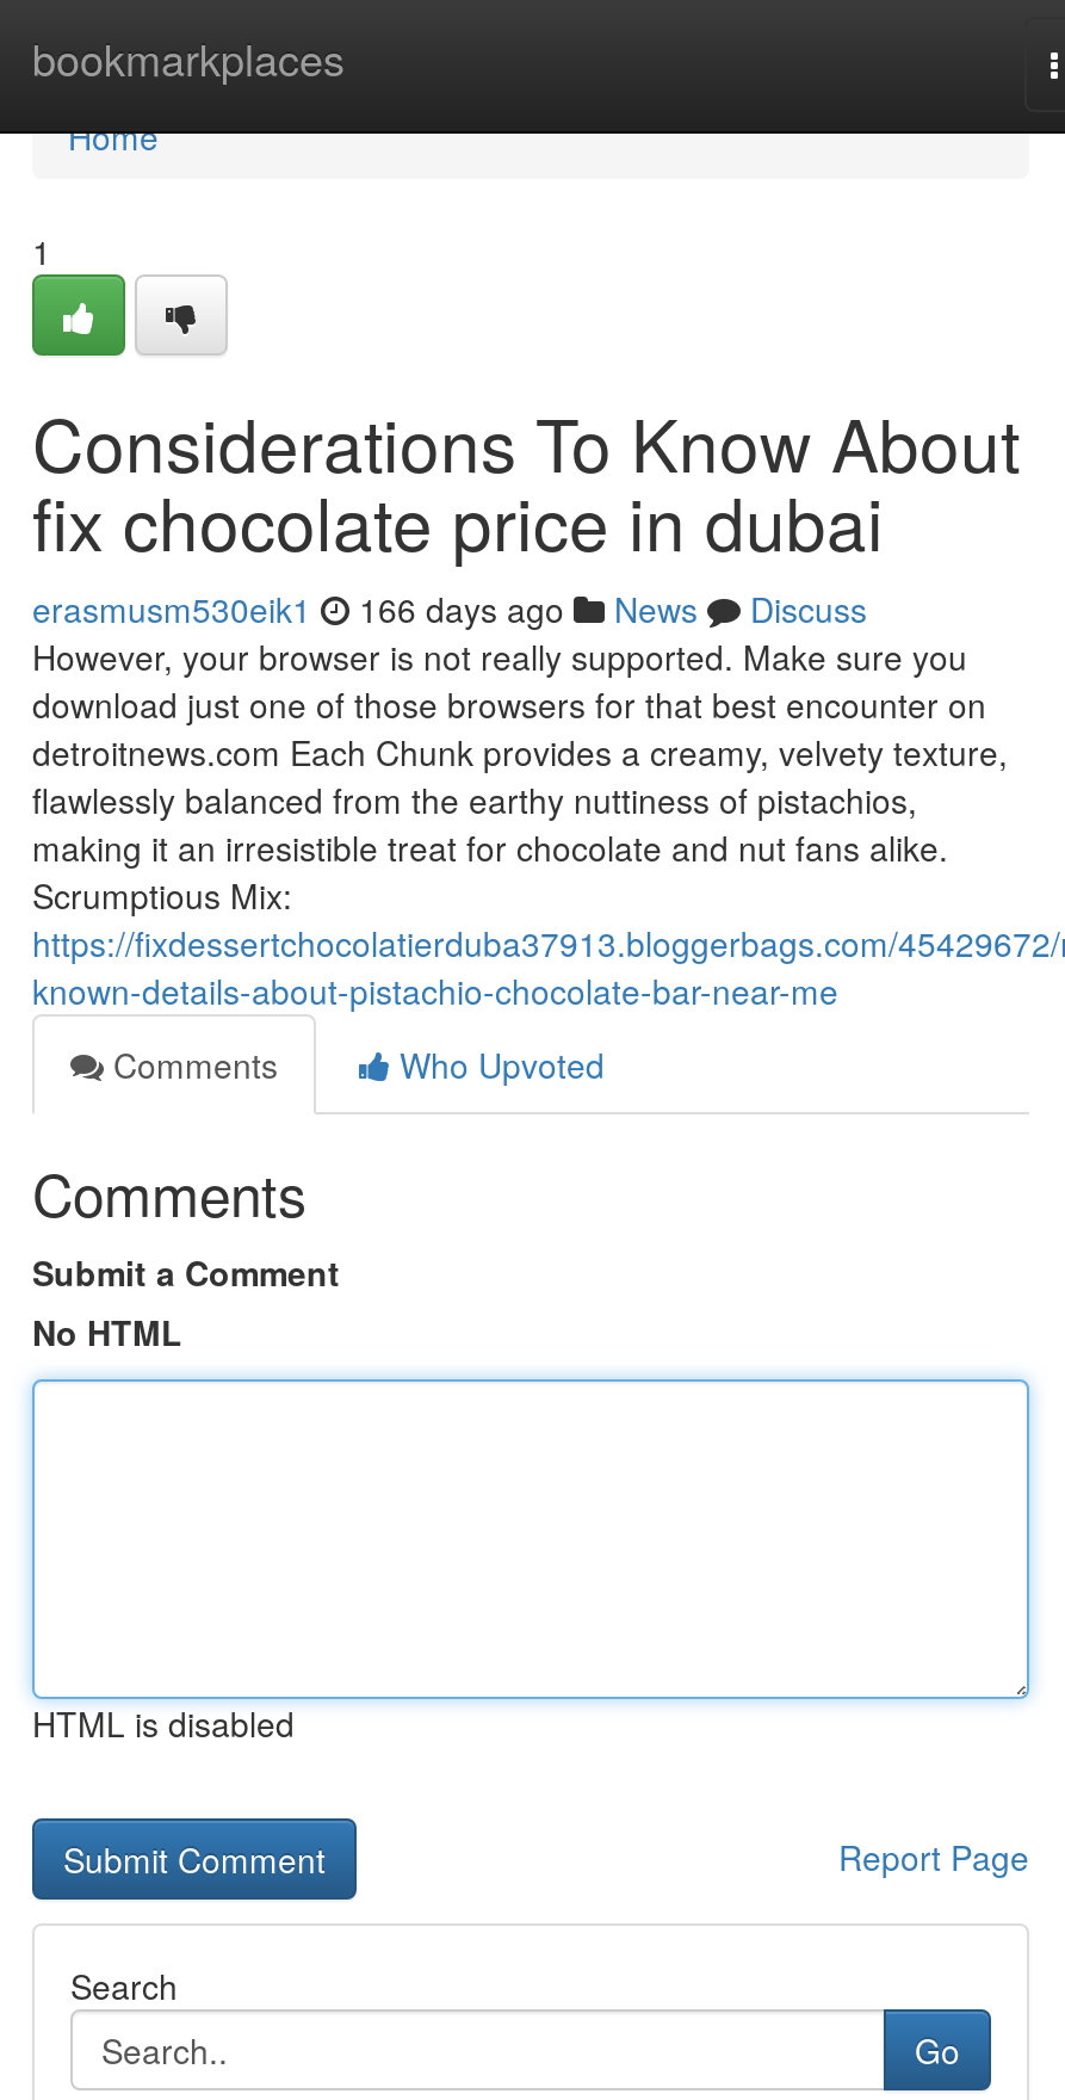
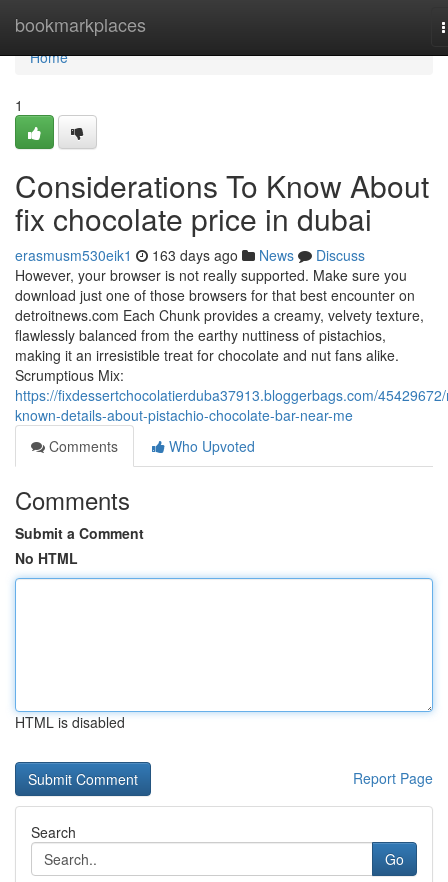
- erasmusm530eik1 166 days ago News Discuss
+ erasmusm530eik1 163 days ago News Discuss
